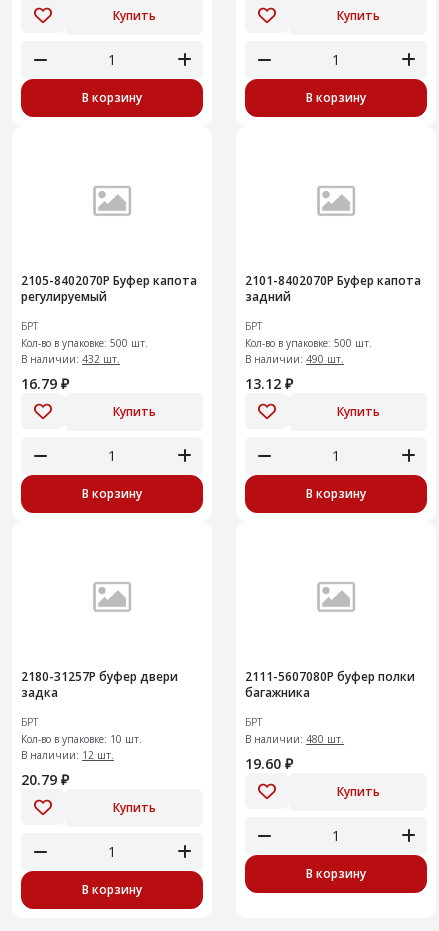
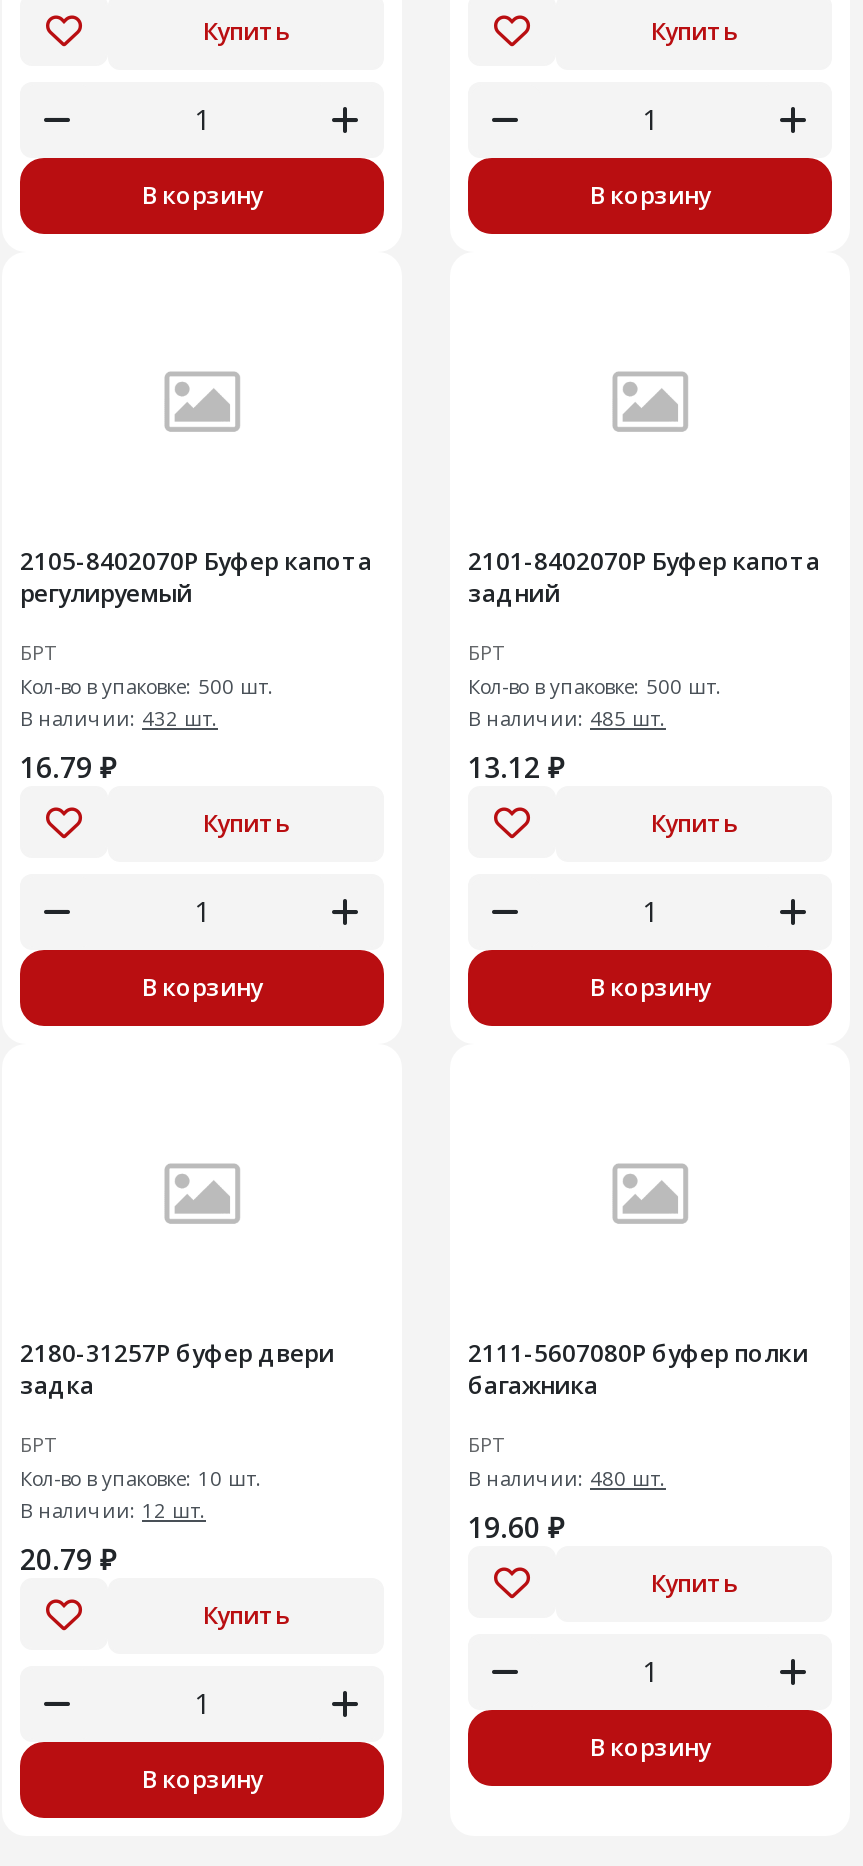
- В наличии: 490 шт.
+ В наличии: 485 шт.
